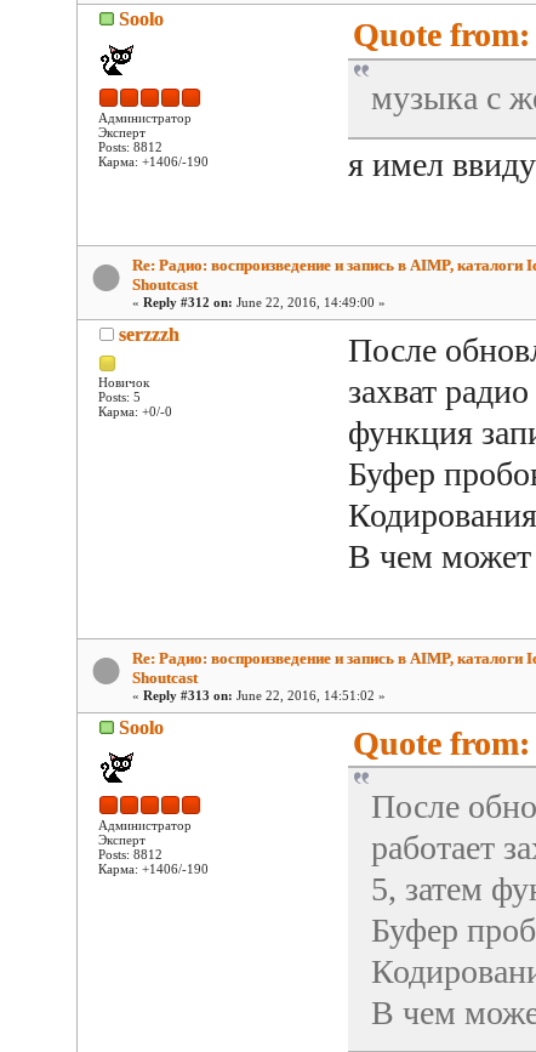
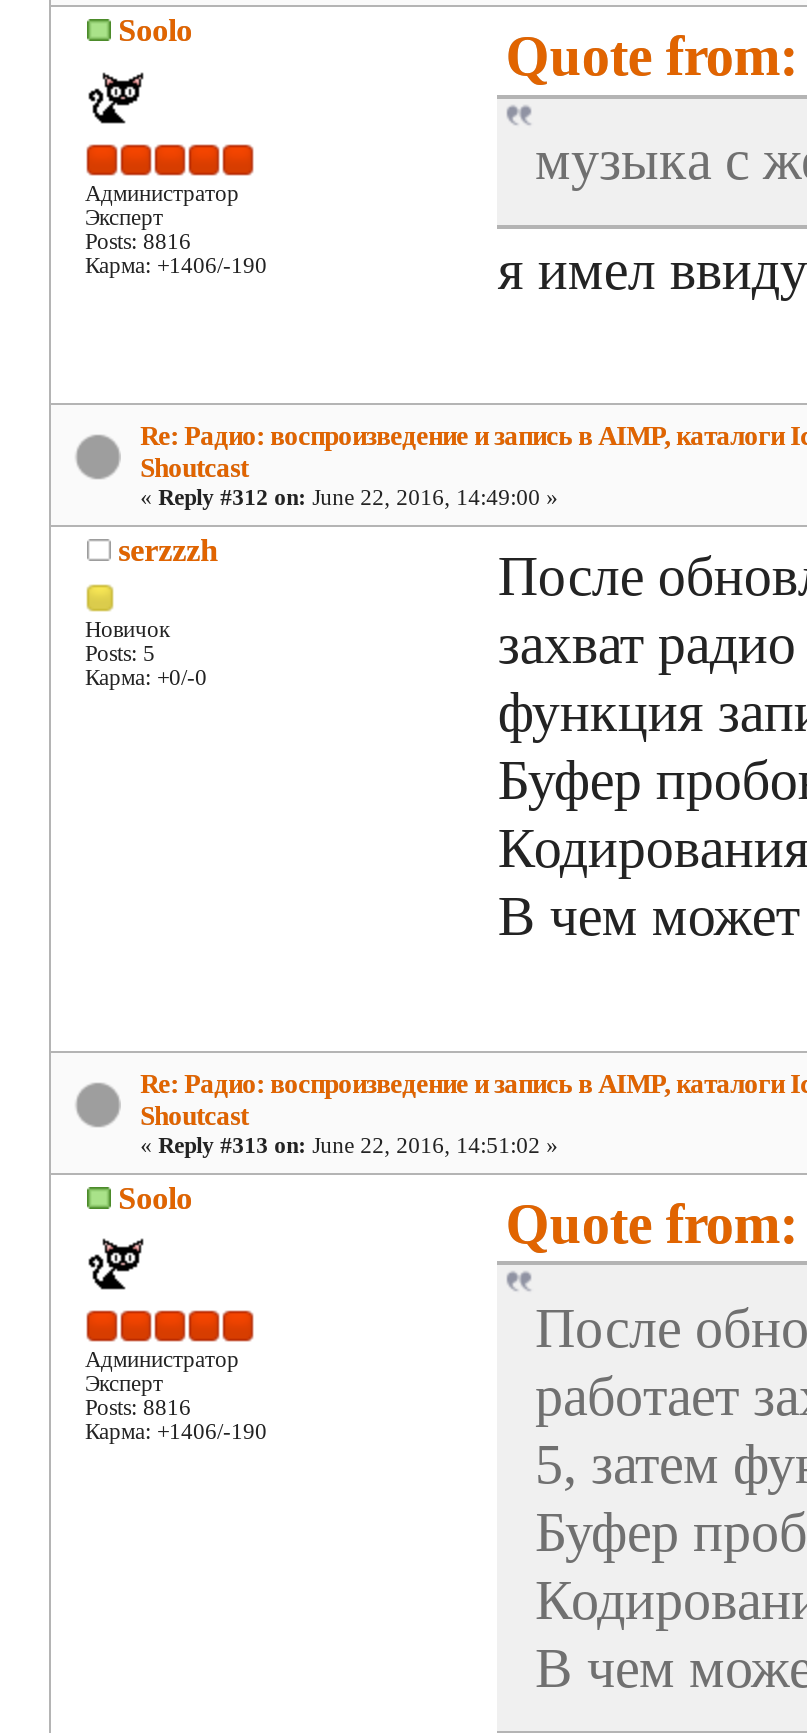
- Posts: 8812
+ Posts: 8816

- Posts: 8812
+ Posts: 8816
